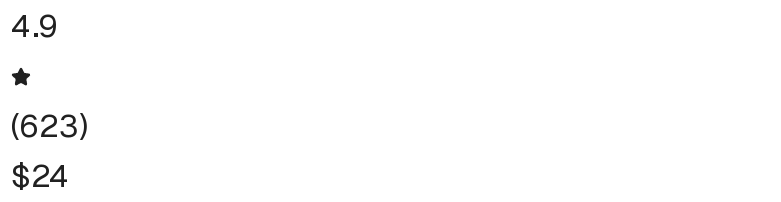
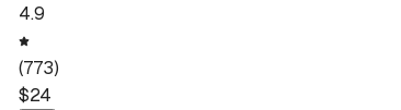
- (623)
+ (773)
